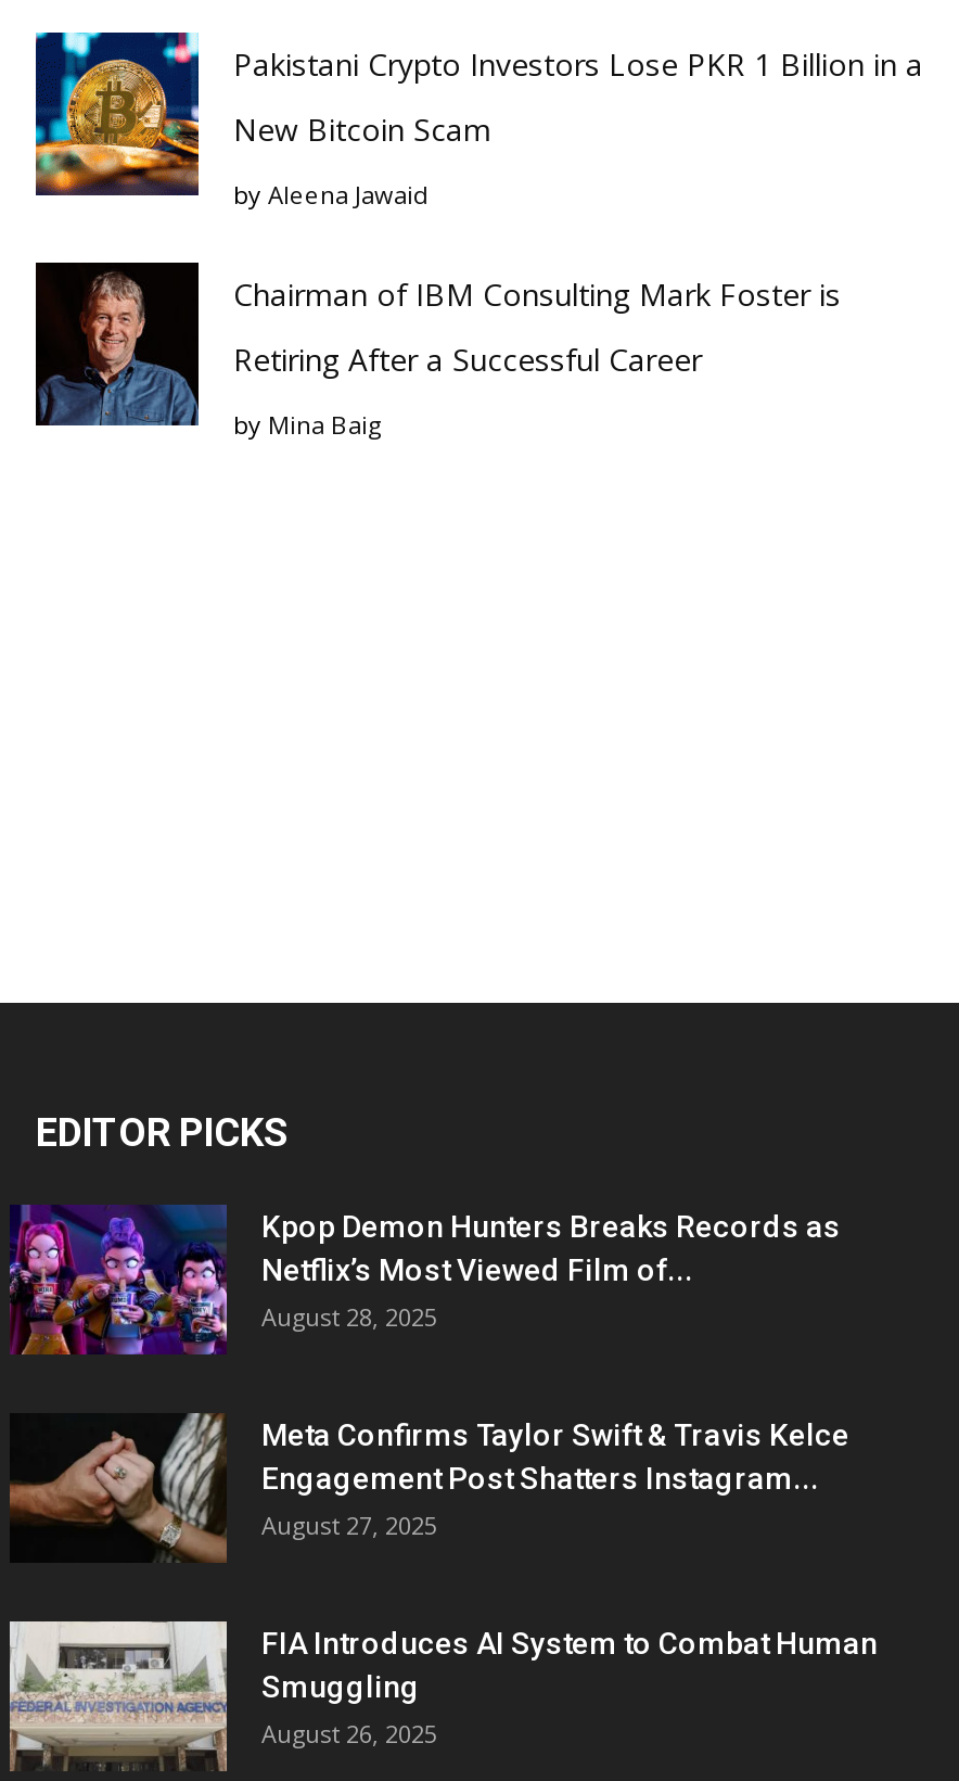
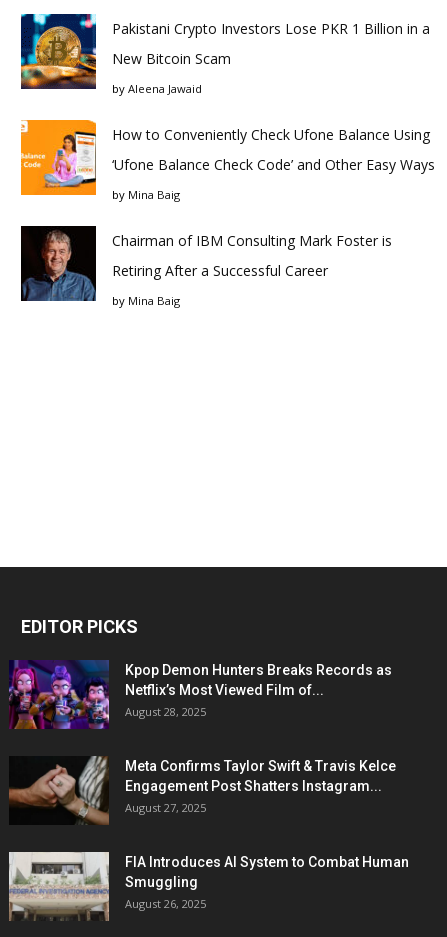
+ [image]
+ How to Conveniently Check Ufone Balance Using
+ ‘Ufone Balance Check Code’ and Other Easy Ways
+ by Mina Baig
